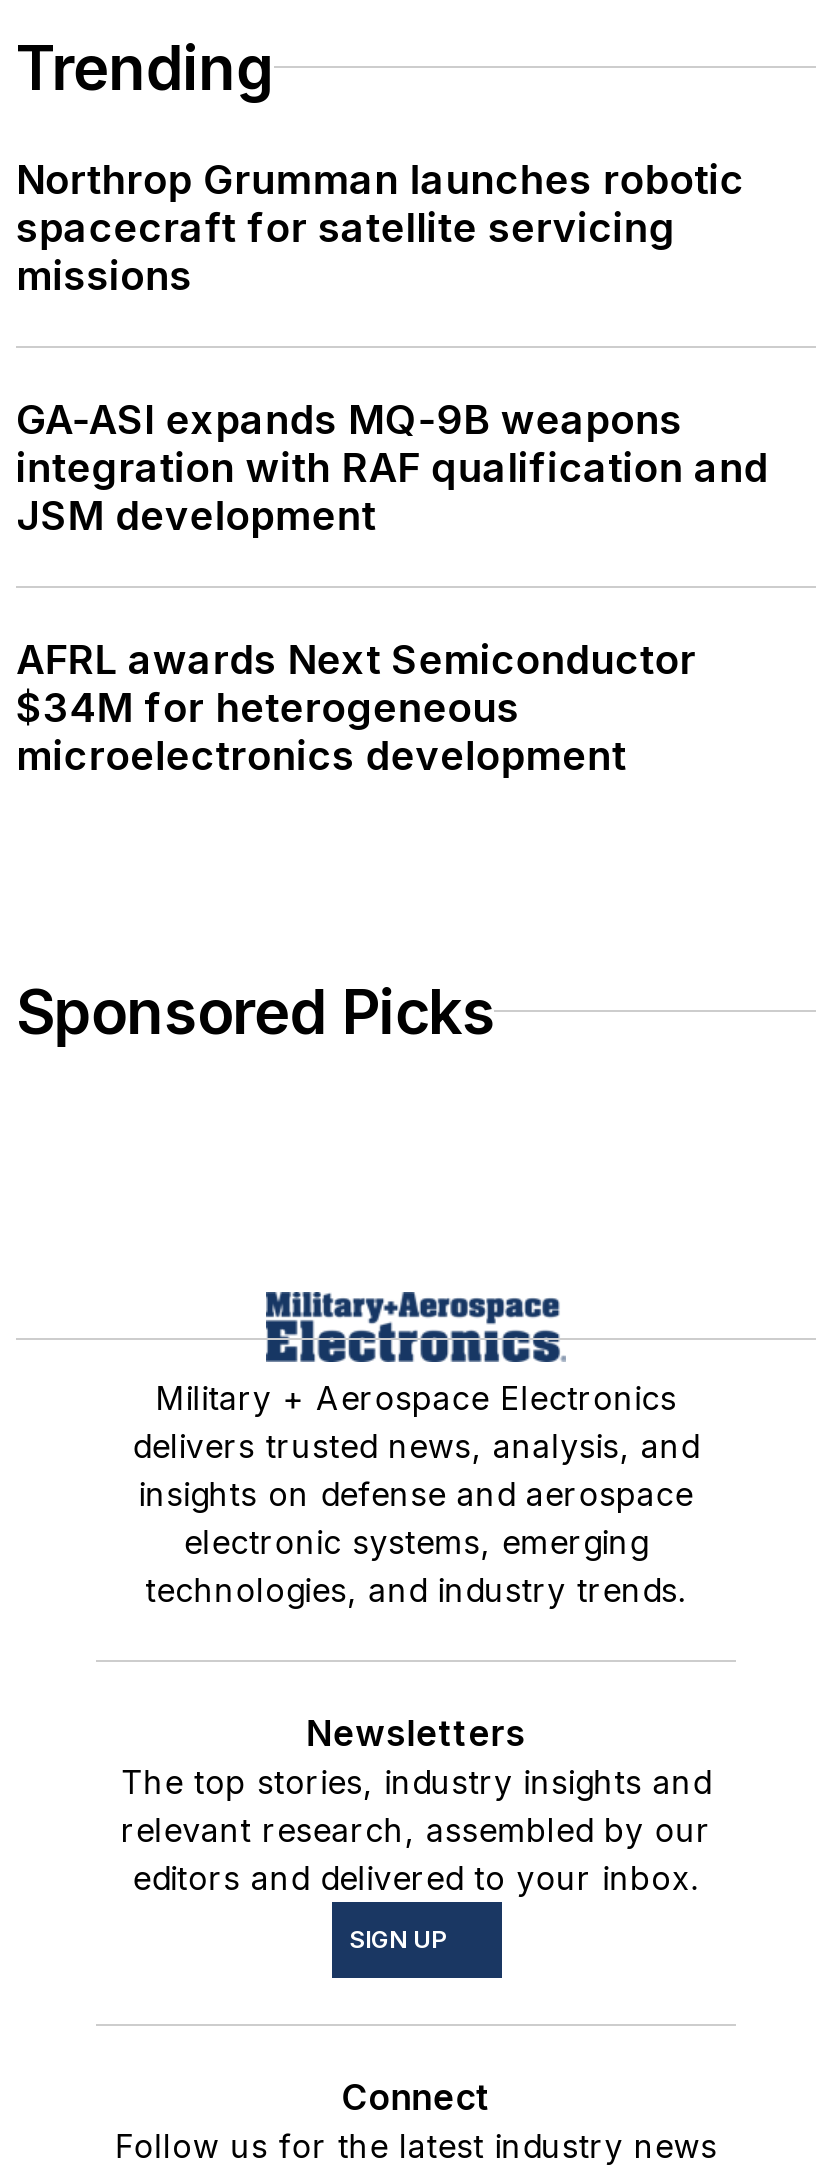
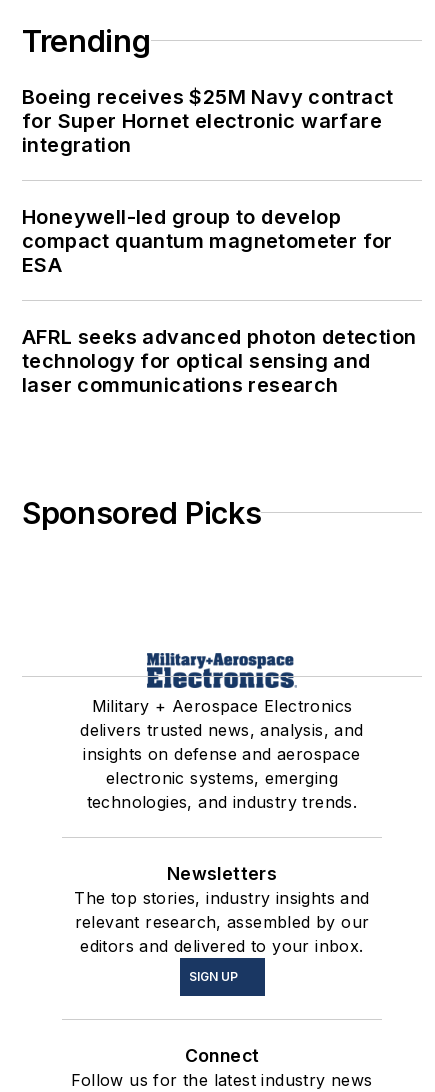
- Northrop Grumman launches robotic
- spacecraft for satellite servicing
- missions
+ Boeing receives $25M Navy contract
+ for Super Hornet electronic warfare
+ integration

- GA-ASI expands MQ-9B weapons
- integration with RAF qualification and
- JSM development
+ Honeywell-led group to develop
+ compact quantum magnetometer for
+ ESA

- AFRL awards Next Semiconductor
- $34M for heterogeneous
- microelectronics development
+ AFRL seeks advanced photon detection
+ technology for optical sensing and
+ laser communications research
